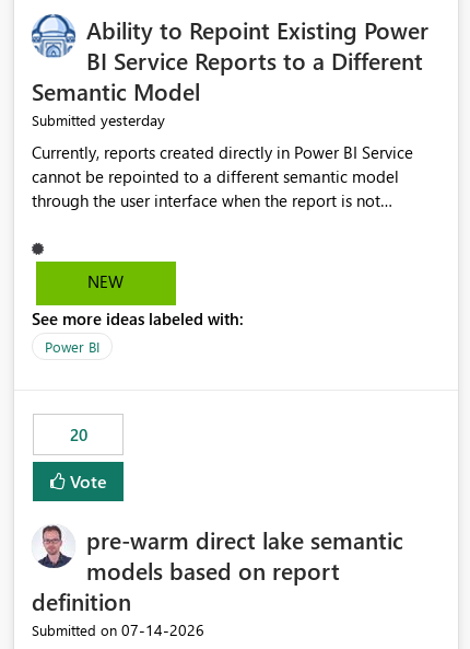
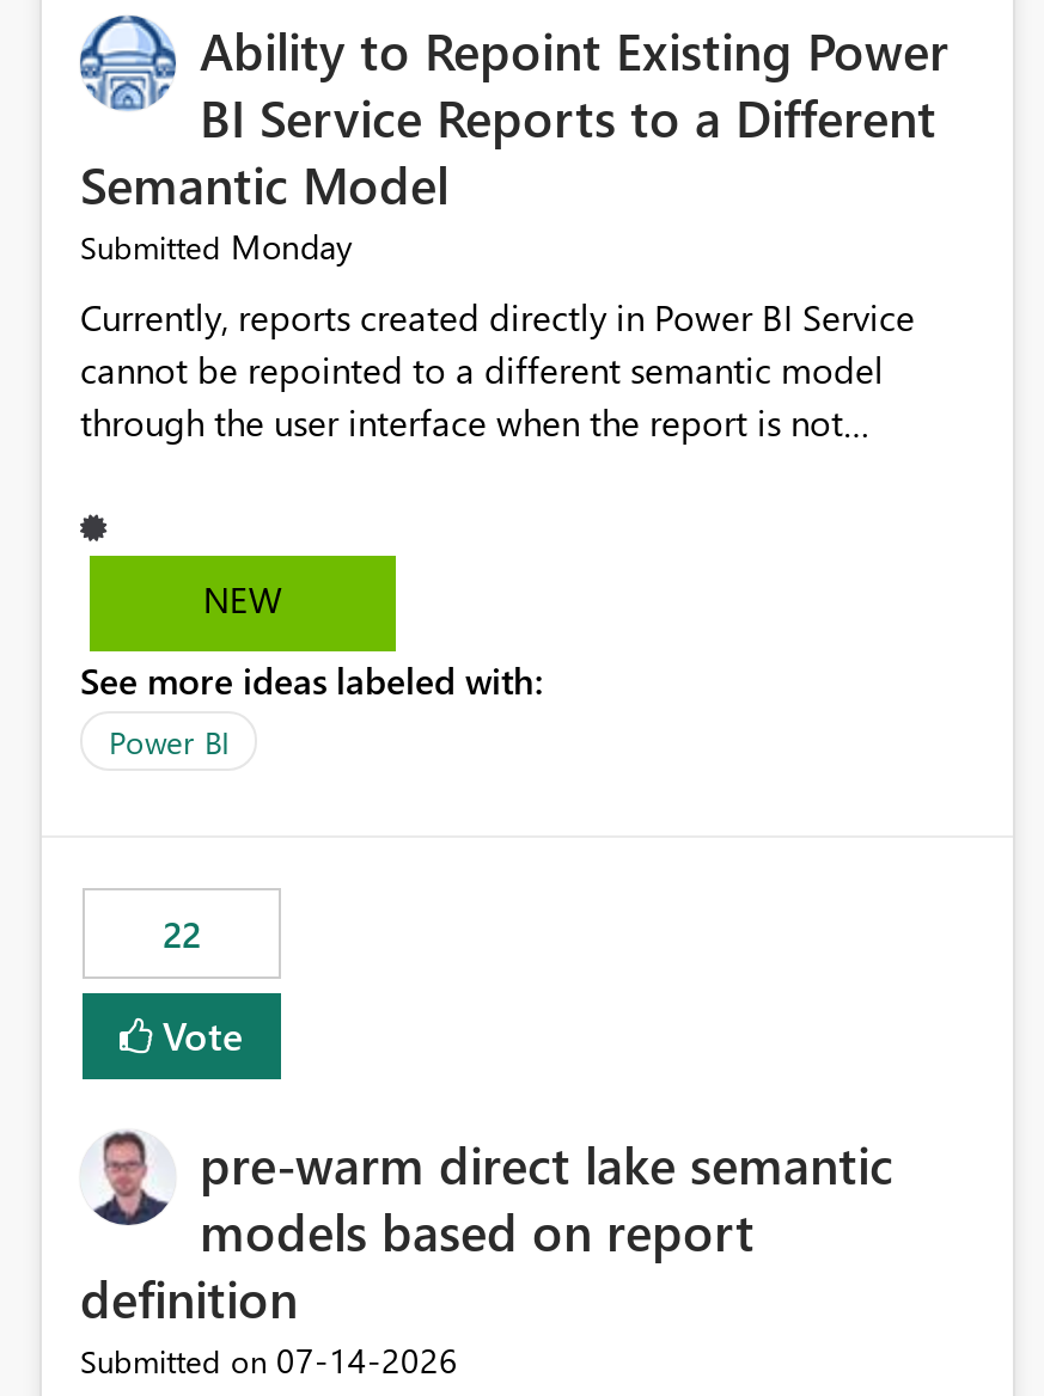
- Submitted yesterday
+ Submitted Monday

- 20
+ 22
